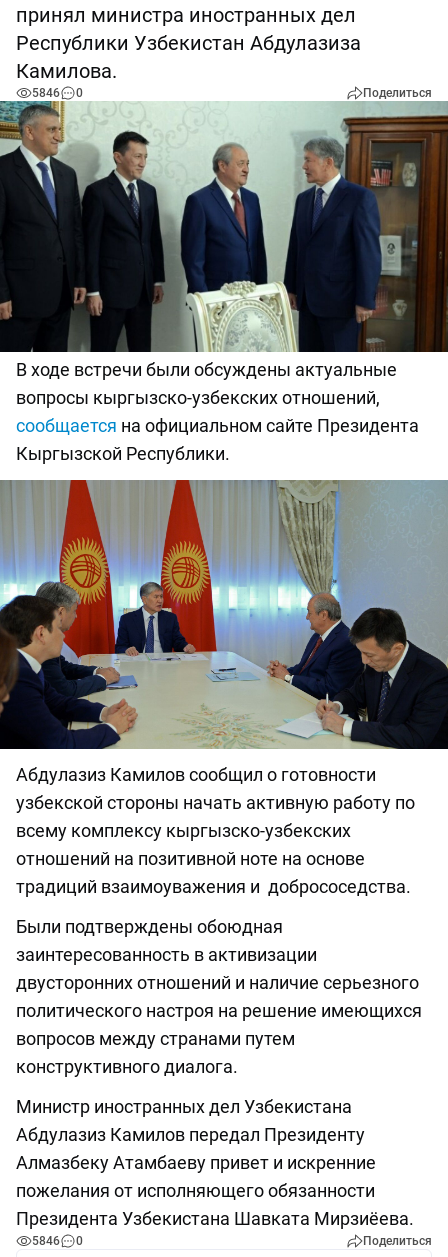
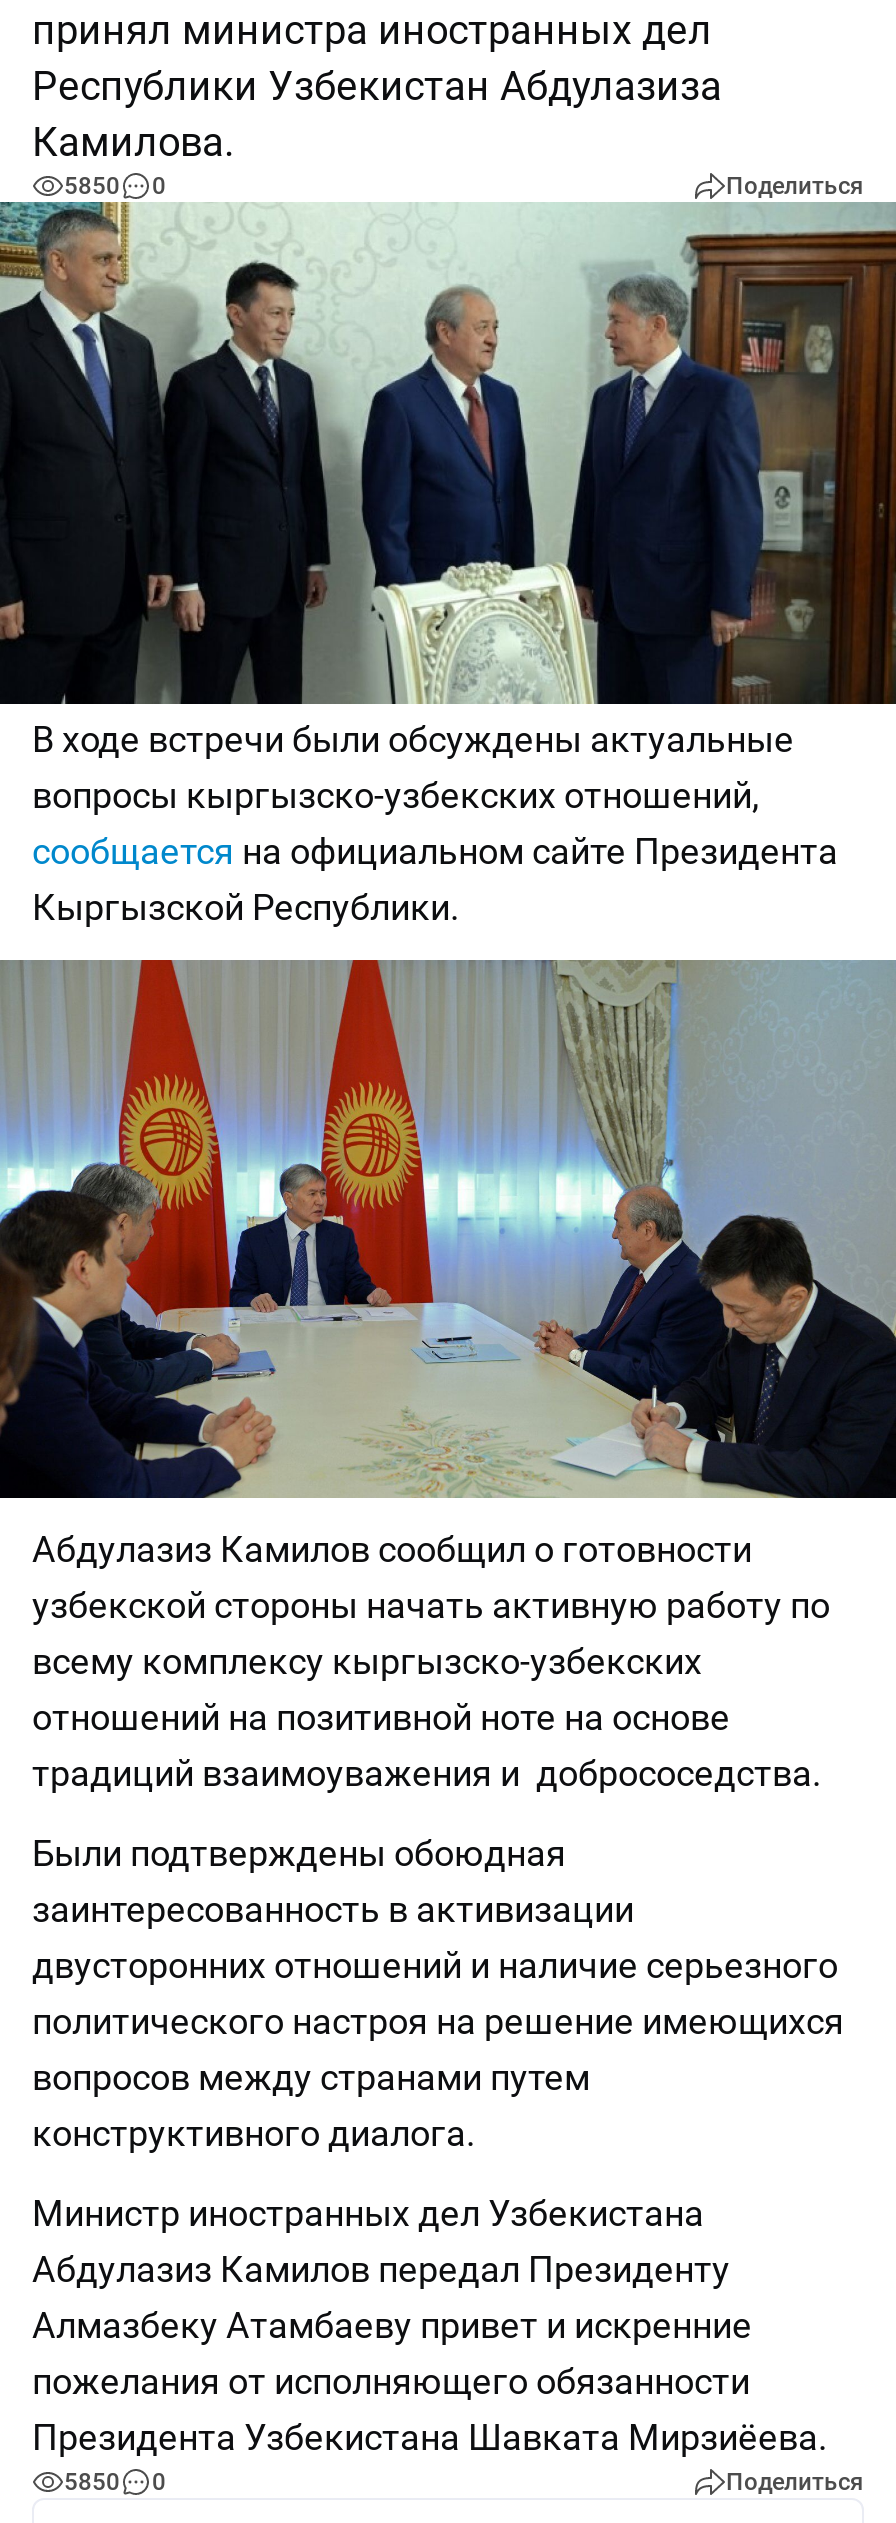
- 5846 0
+ 5850 0

- 5846 0
+ 5850 0
